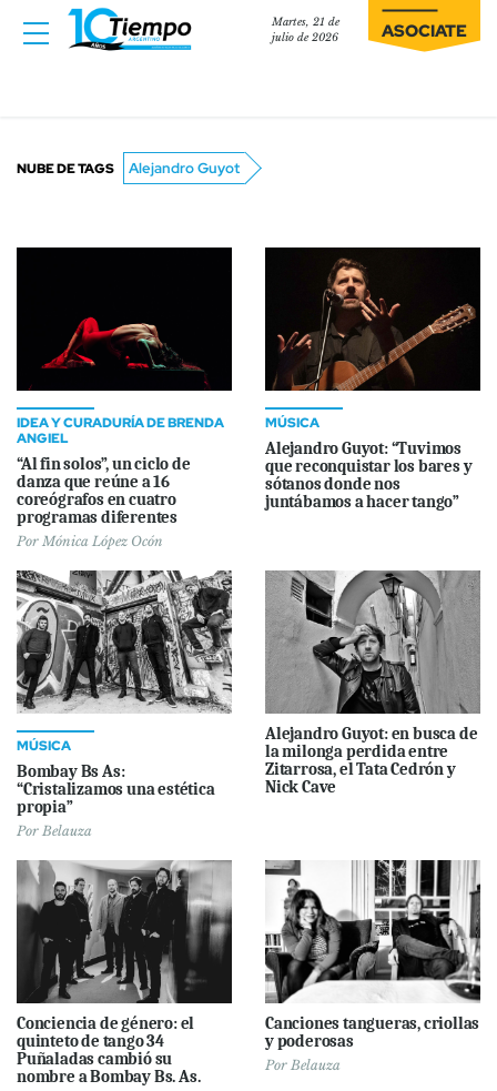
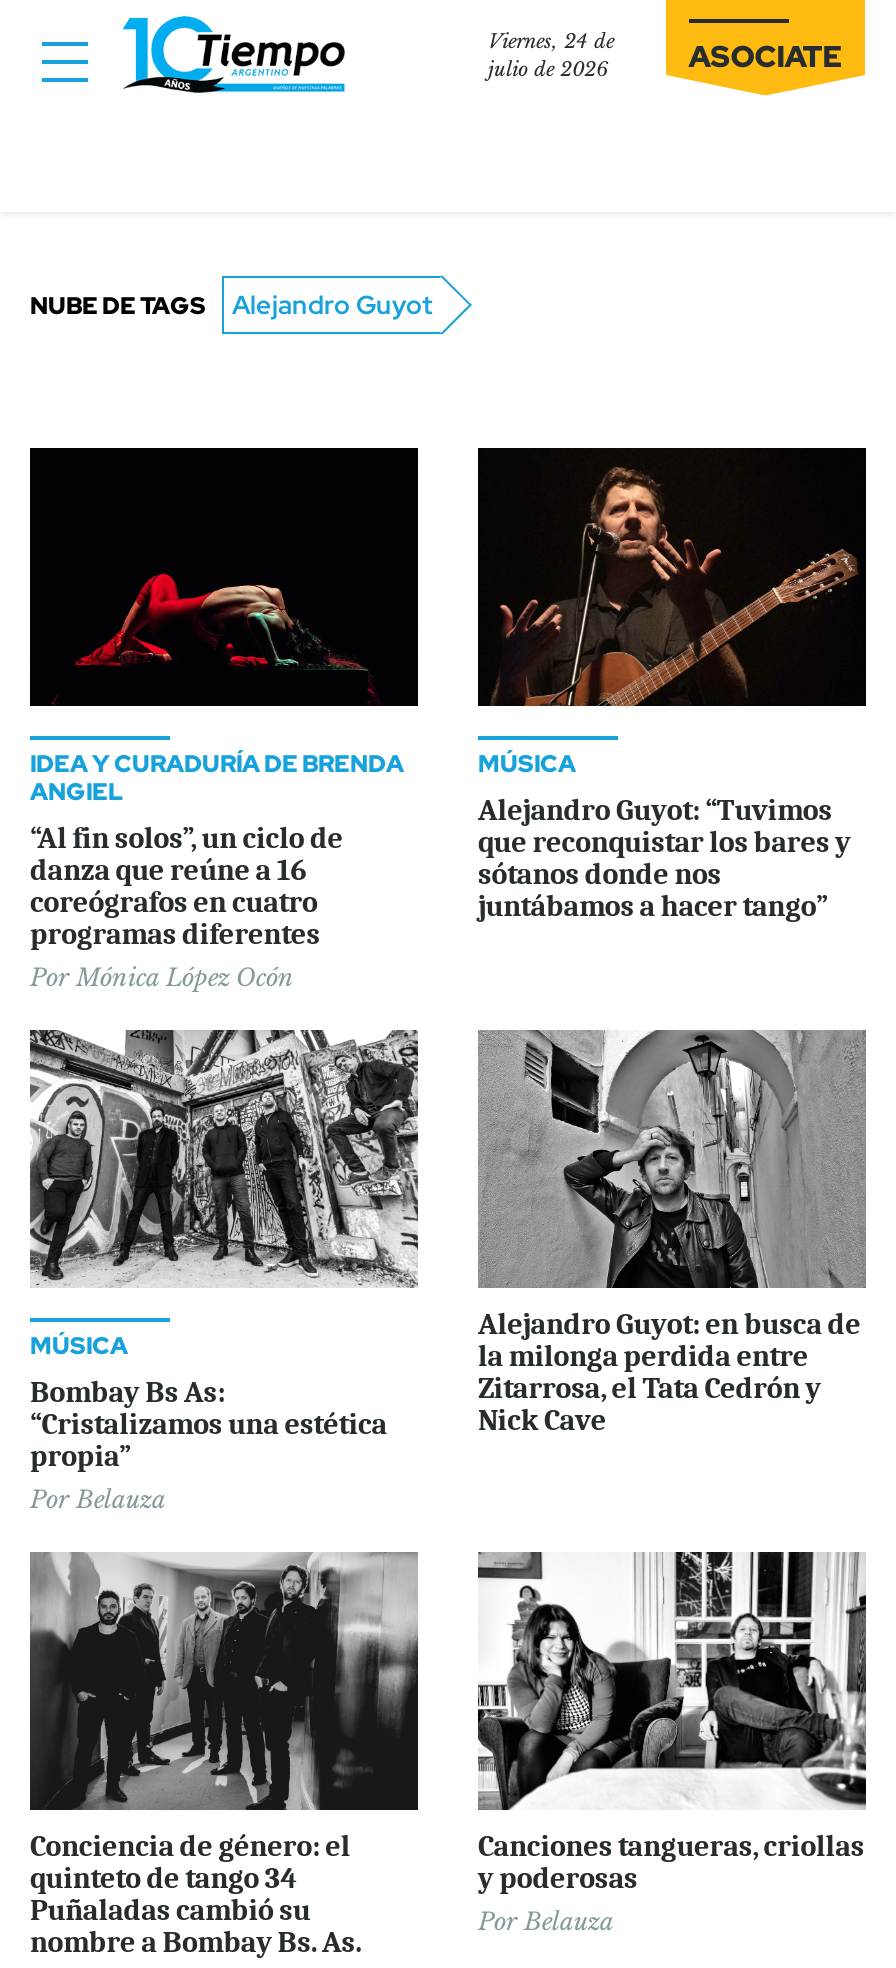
- Martes, 21 de
+ Viernes, 24 de
